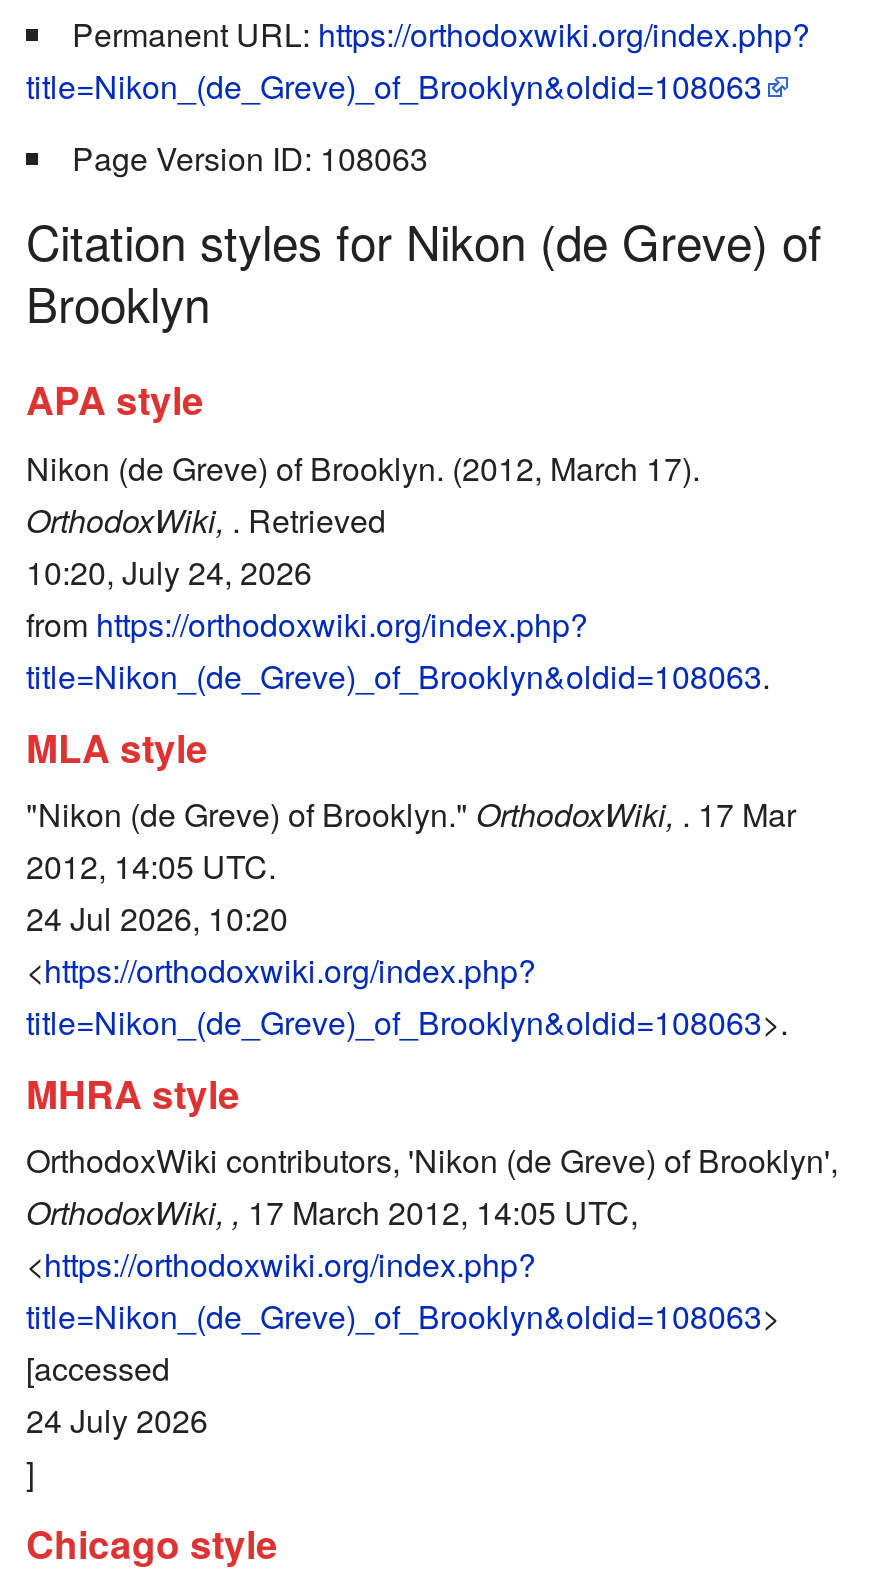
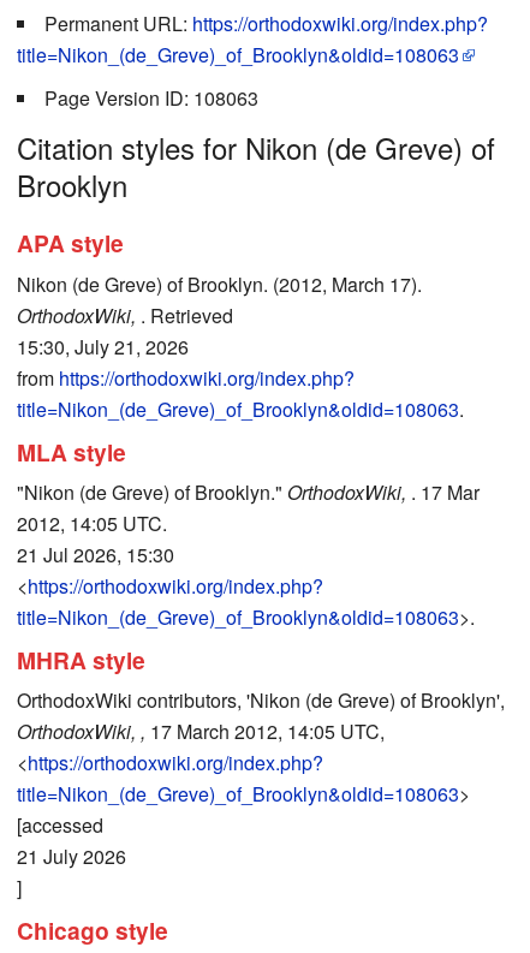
- 10:20, July 24, 2026
+ 15:30, July 21, 2026

- 24 Jul 2026, 10:20
+ 21 Jul 2026, 15:30

- 24 July 2026
+ 21 July 2026
